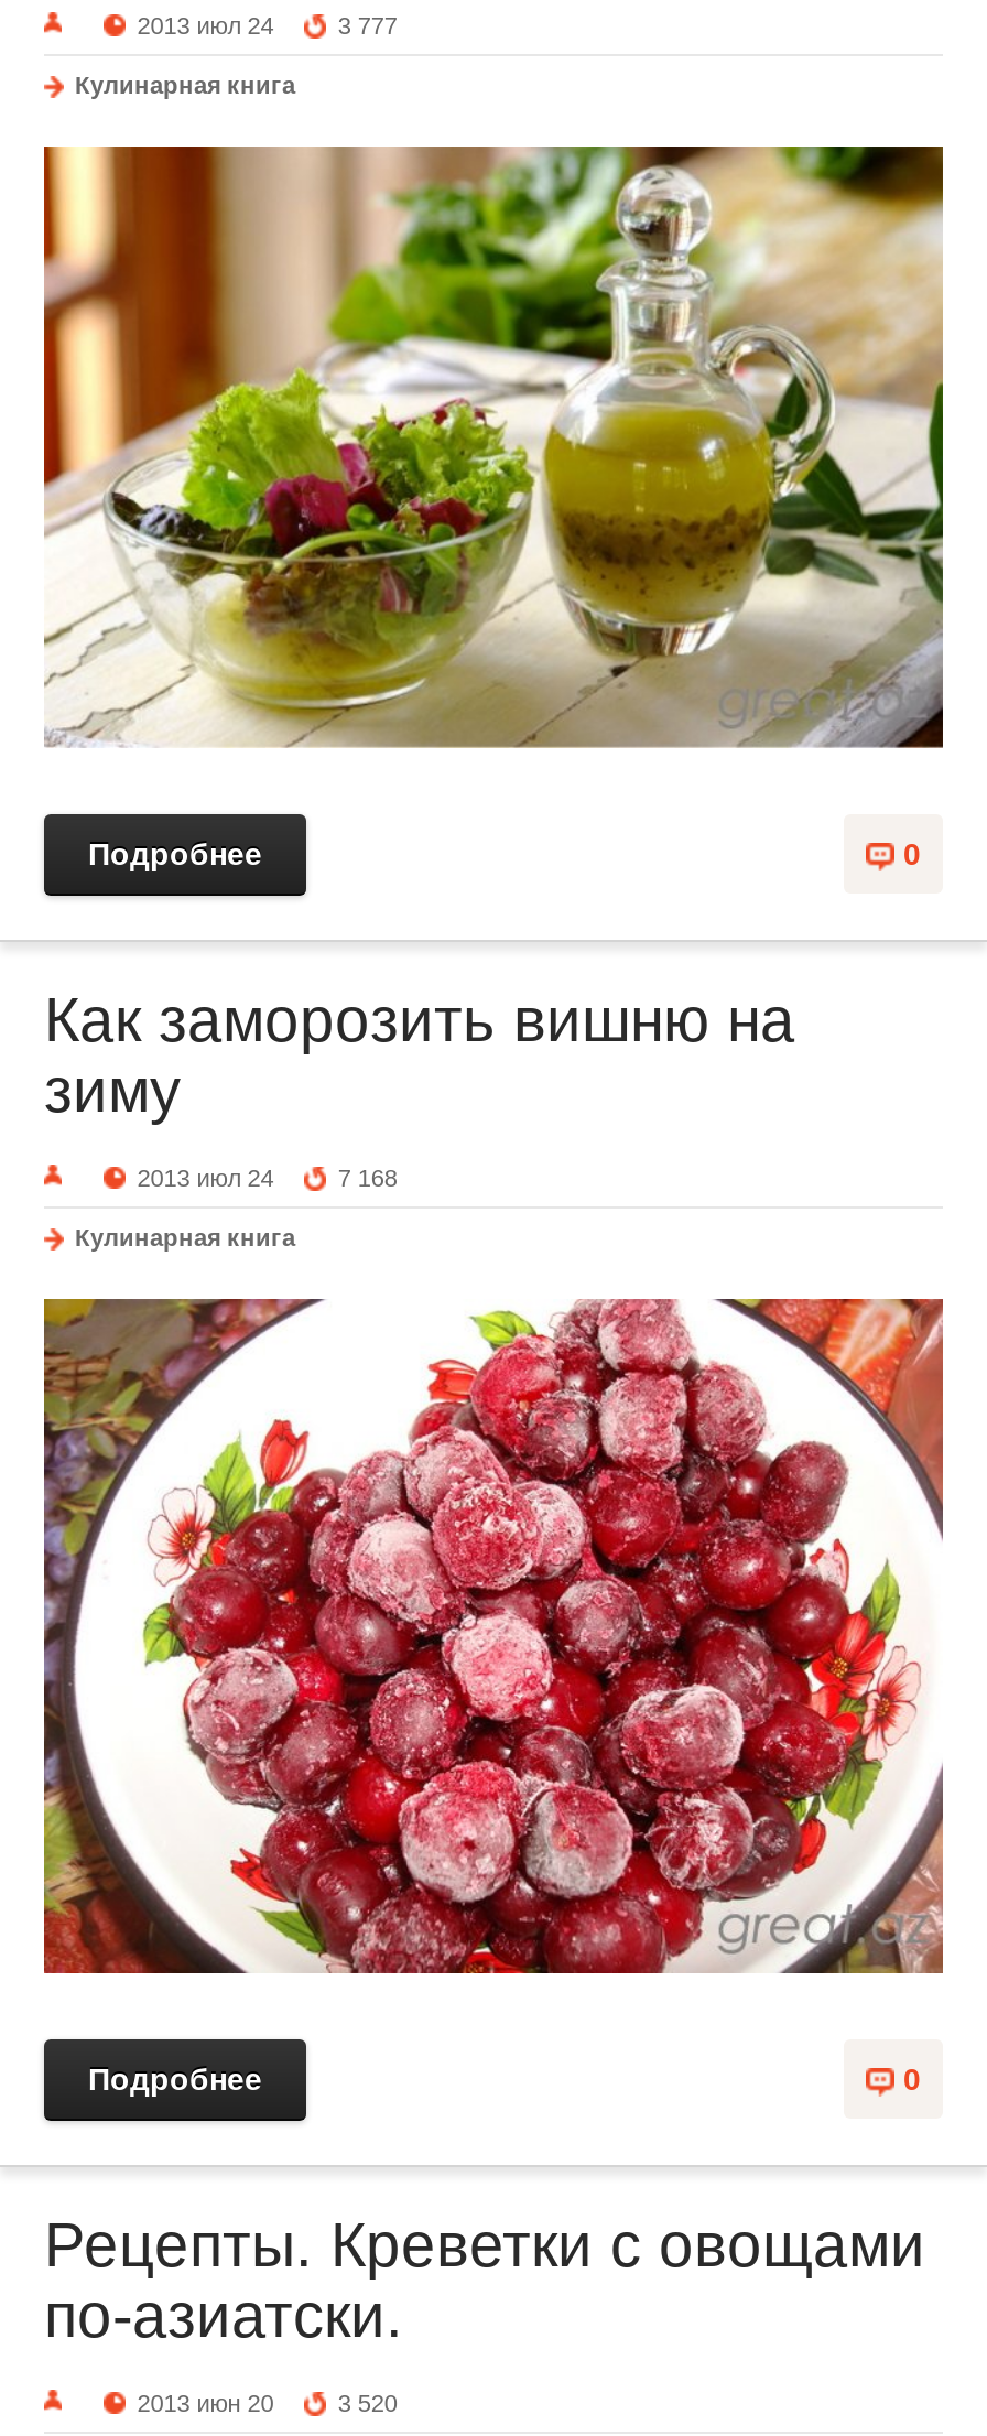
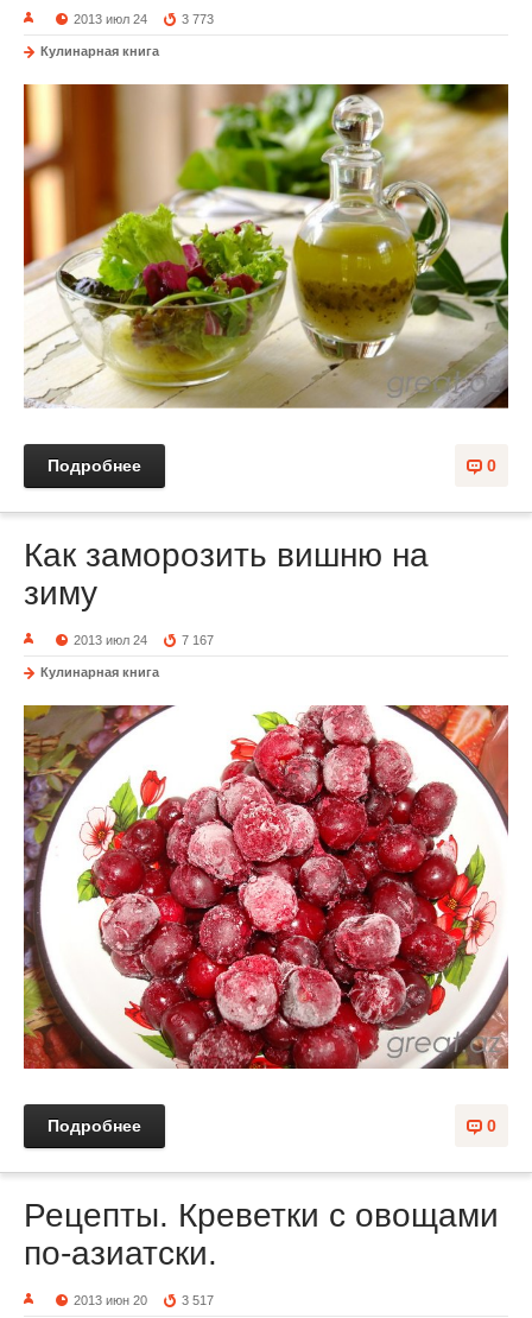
- 3 777
+ 3 773

- 7 168
+ 7 167

- 3 520
+ 3 517
